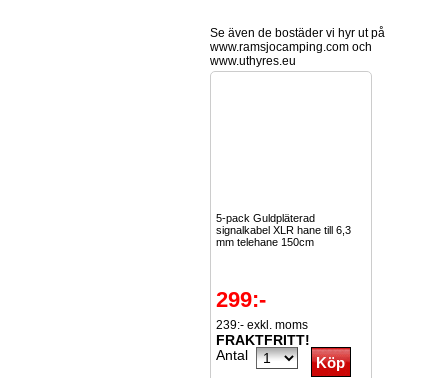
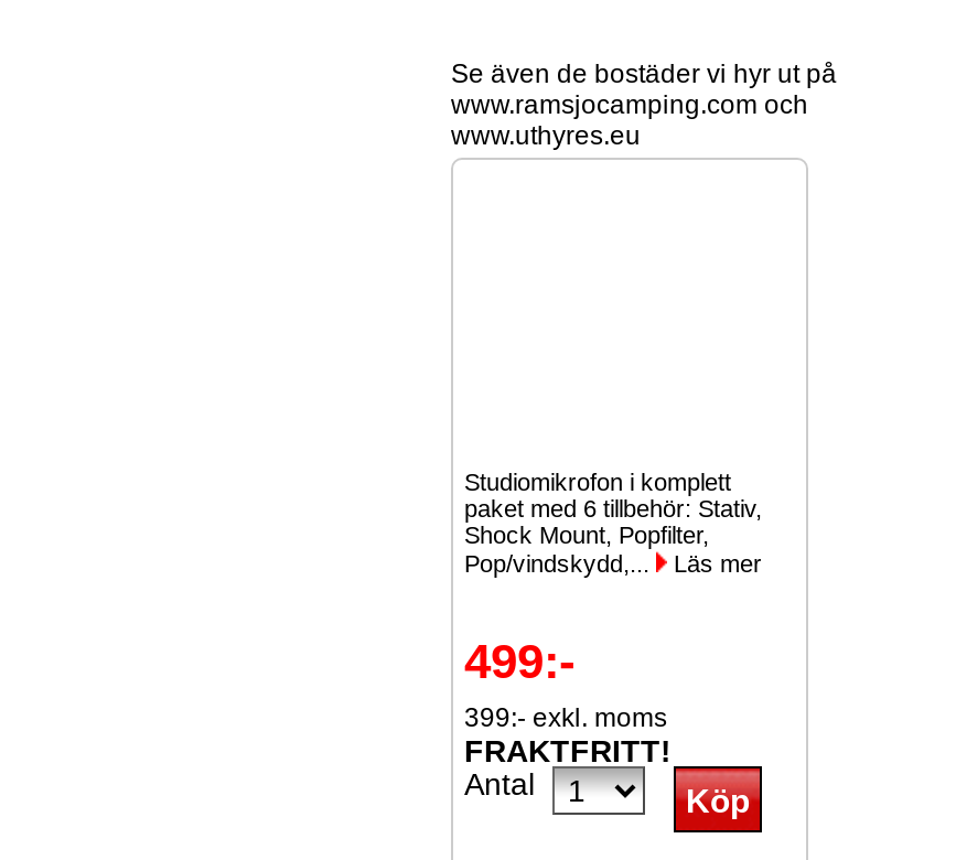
- 5-pack Guldpläterad
- signalkabel XLR hane till 6,3
- mm telehane 150cm
+ Studiomikrofon i komplett
+ paket med 6 tillbehör: Stativ,
+ Shock Mount, Popfilter,
+ Pop/vindskydd,... Läs mer

- 299:-
- 239:- exkl. moms
+ 499:-
+ 399:- exkl. moms
